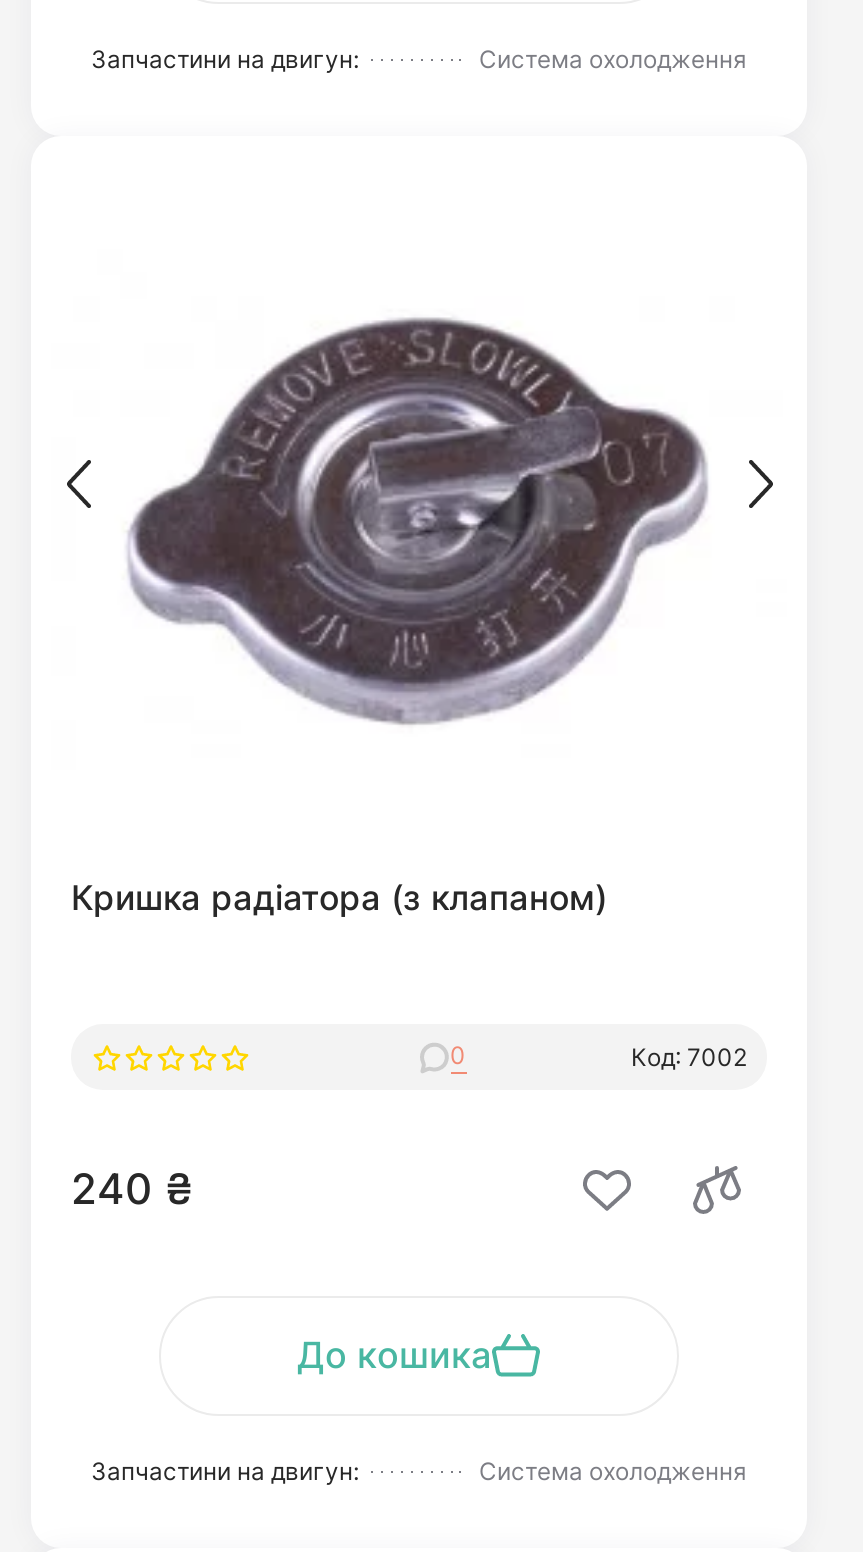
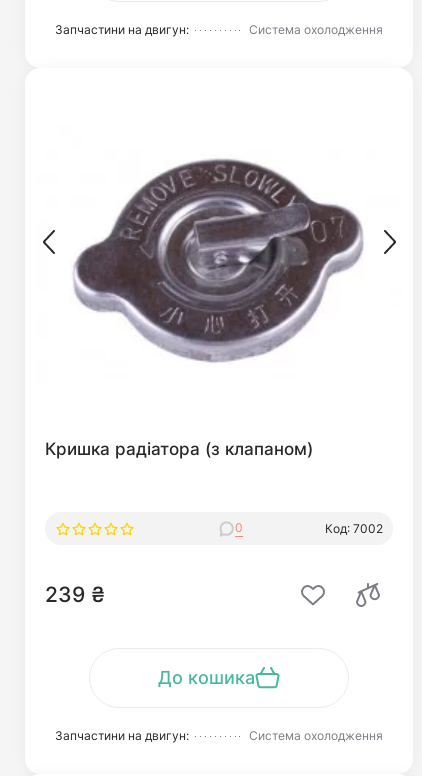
- 240 ₴
+ 239 ₴
